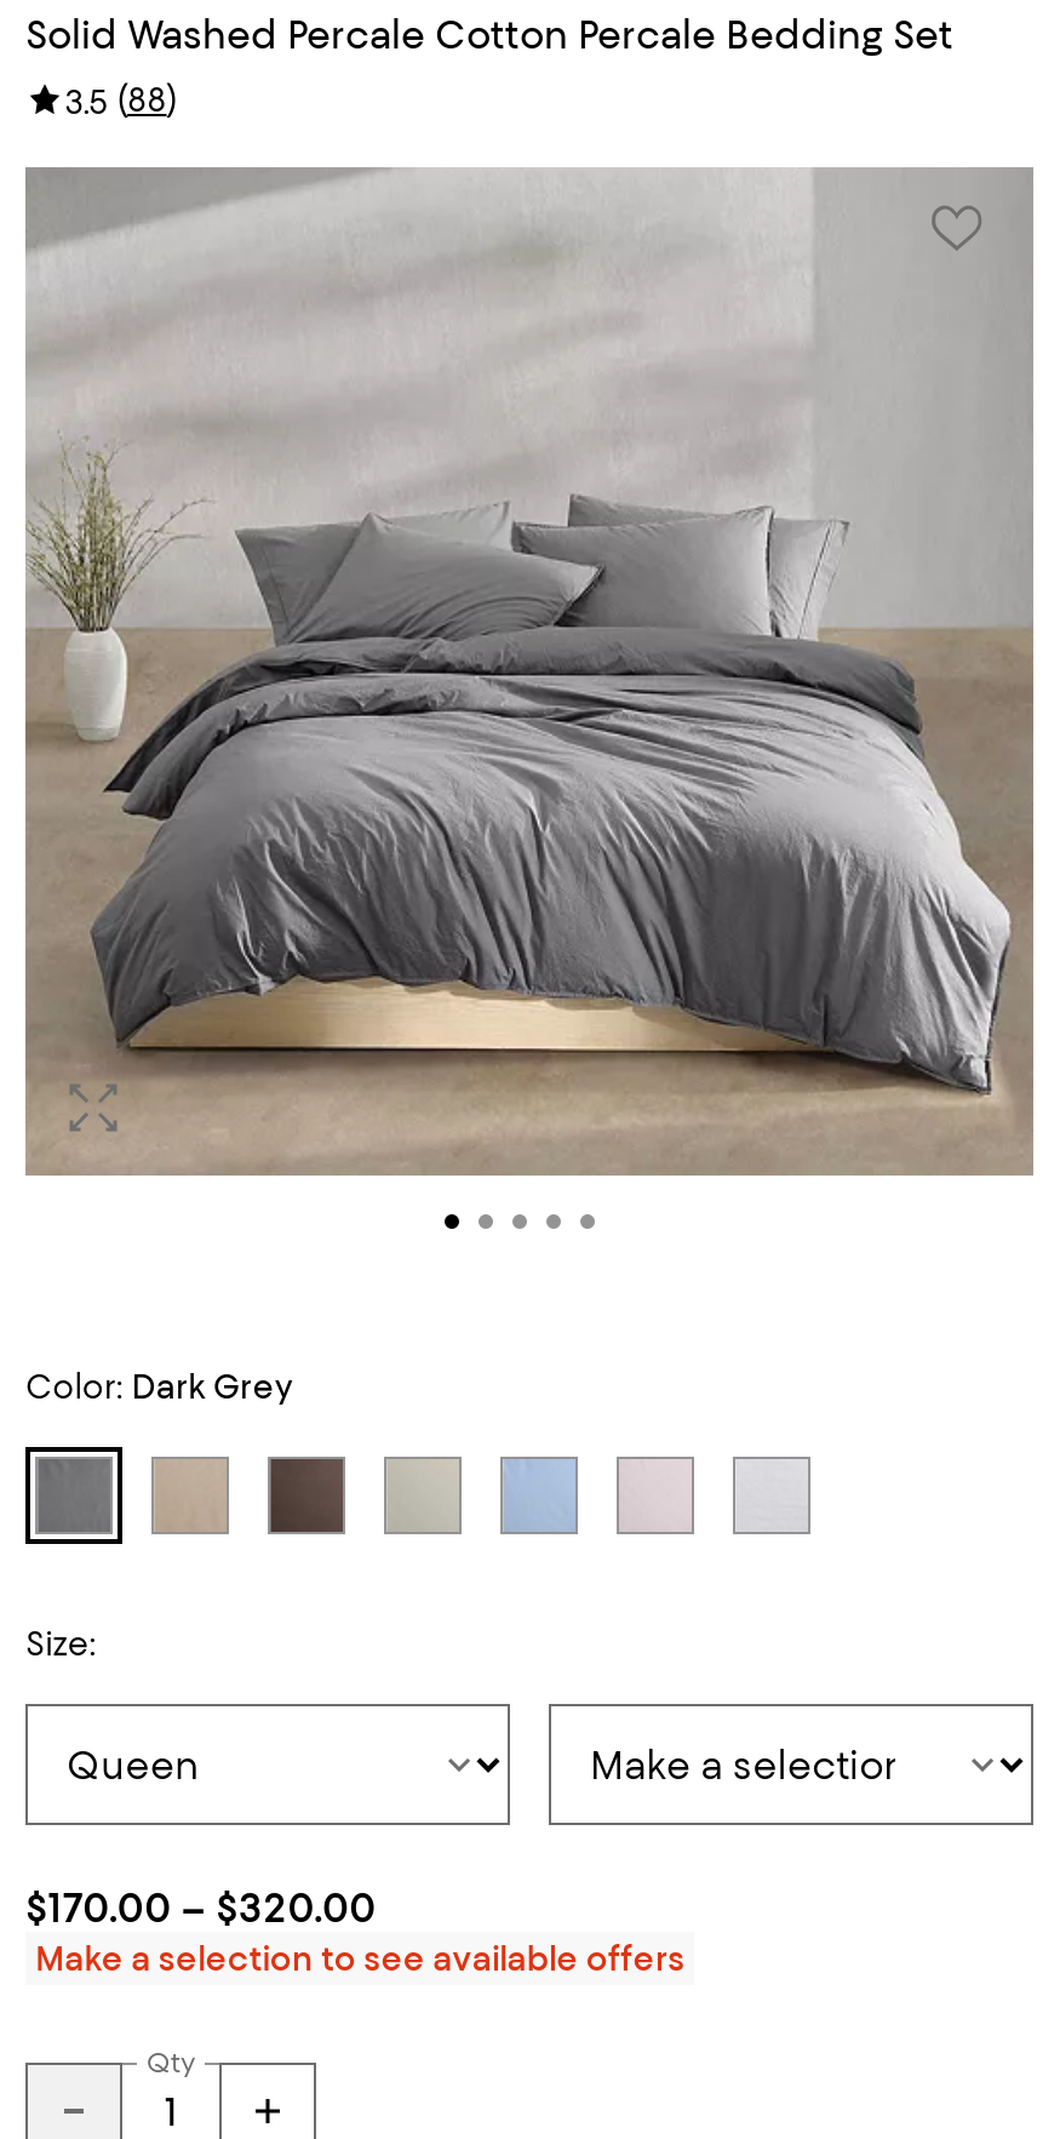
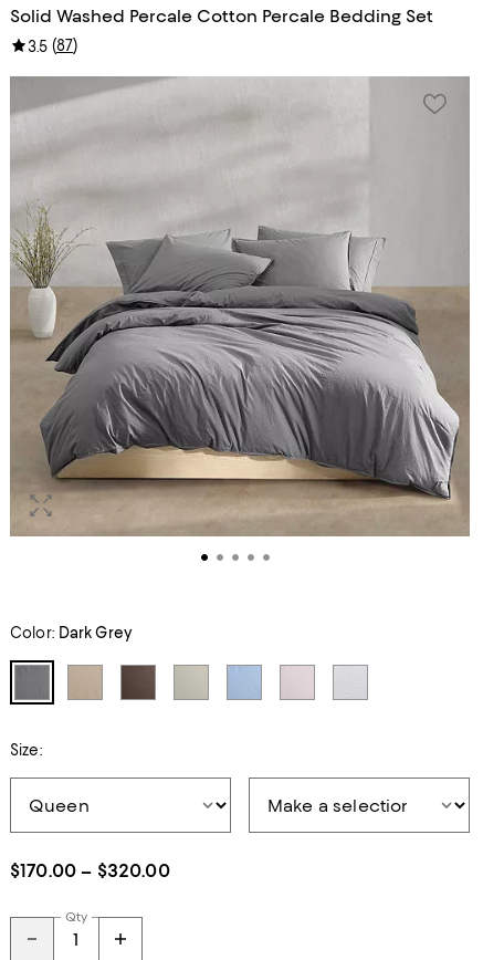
- 3.5 (88)
+ 3.5 (87)

- Make a selection to see available offers
